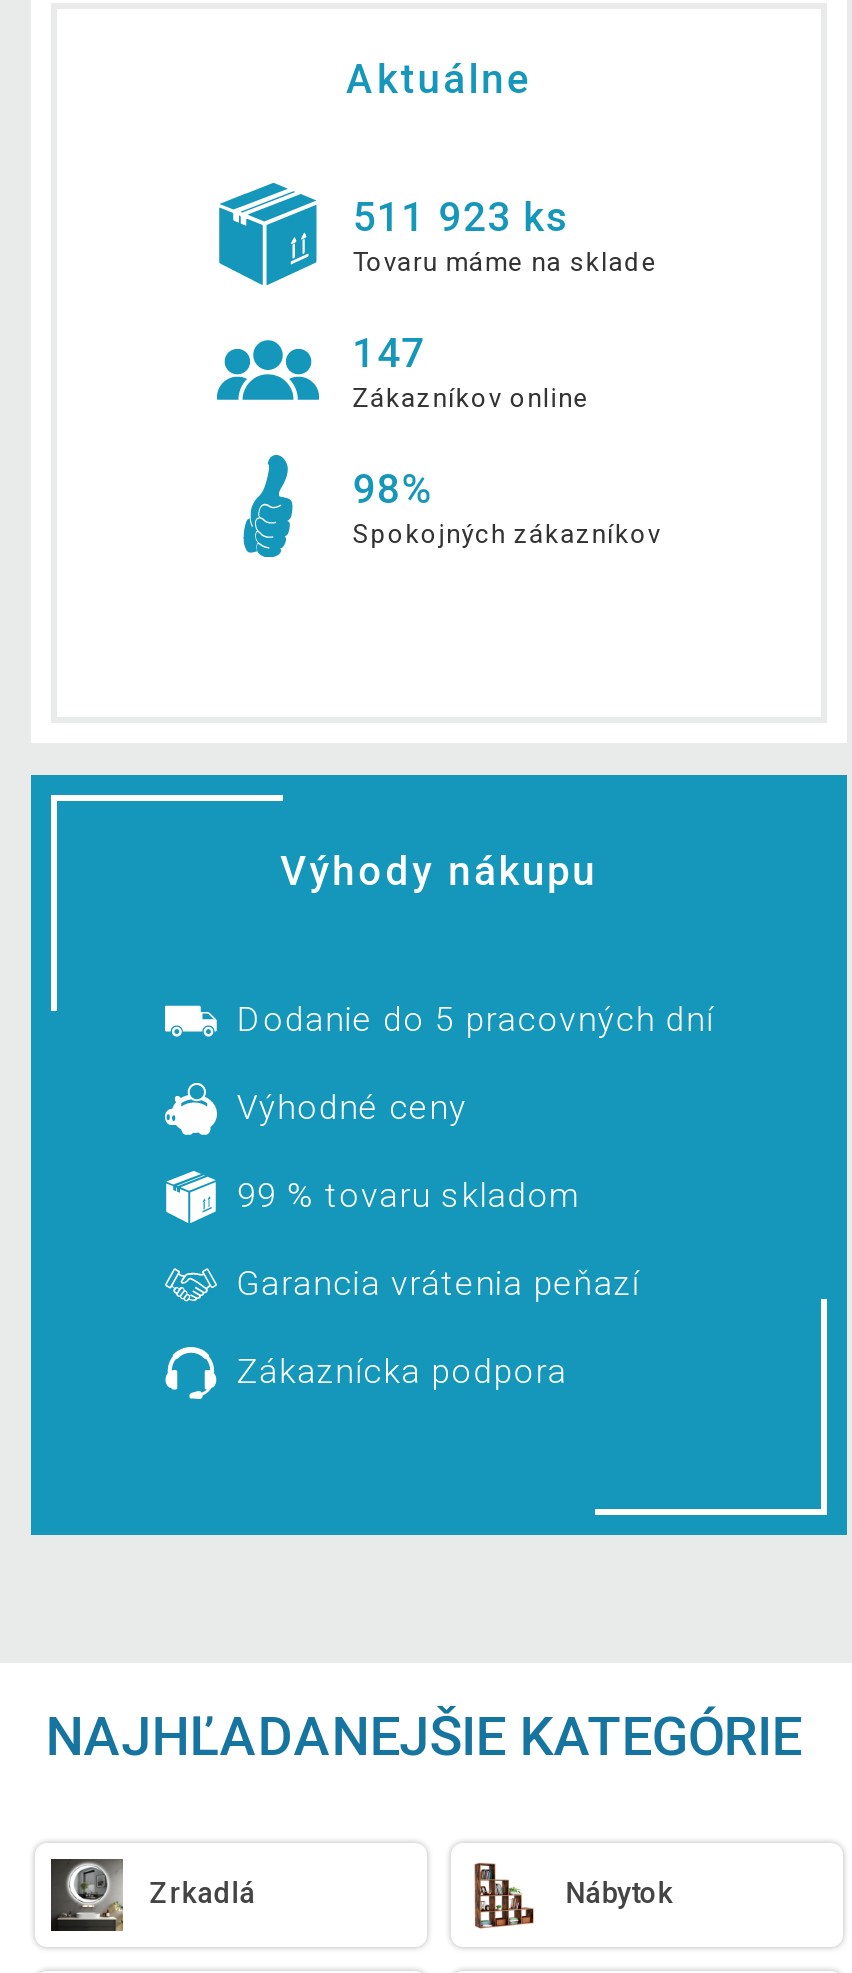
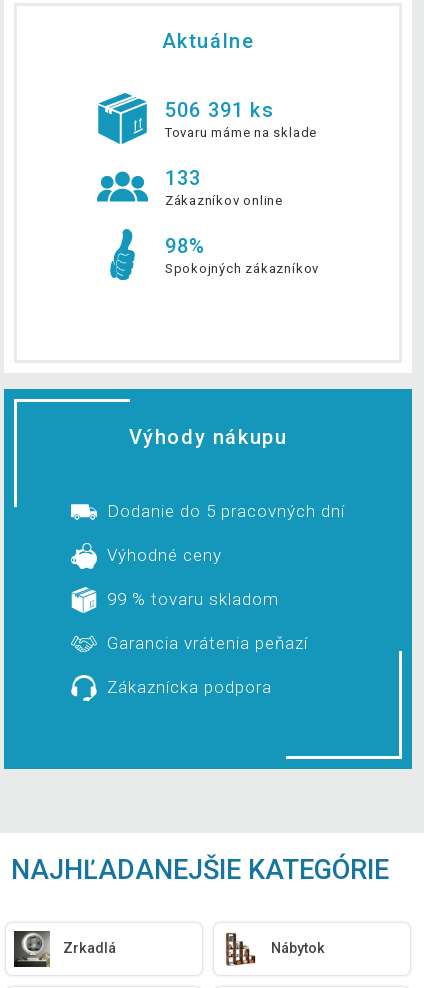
- 511 923 ks
+ 506 391 ks

- 147
+ 133
